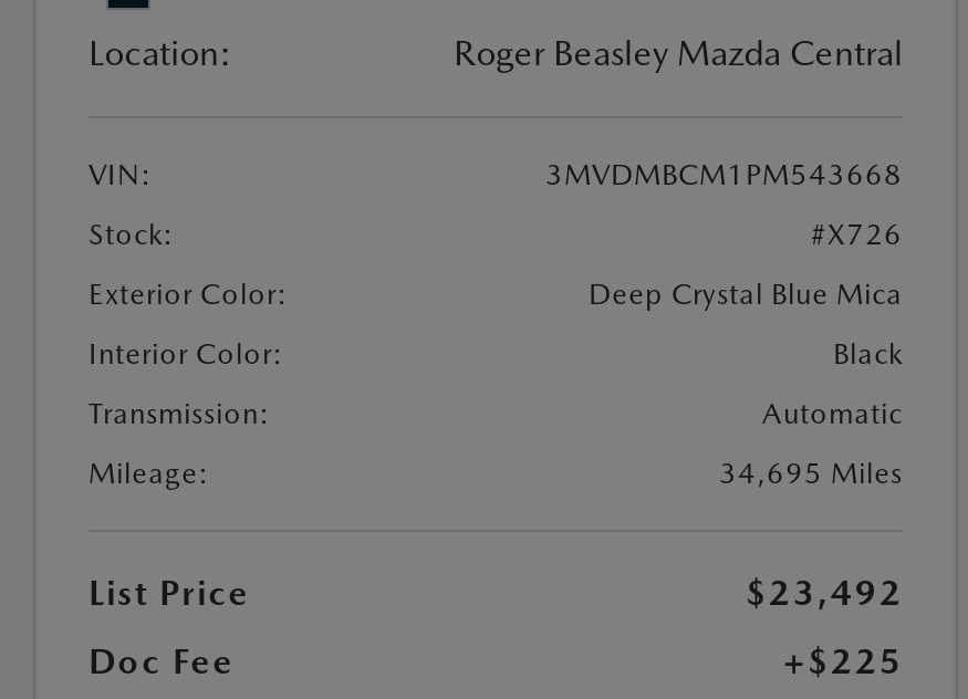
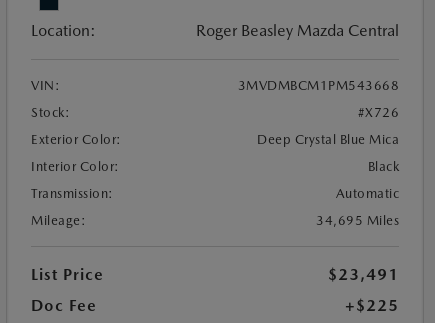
- $23,492
+ $23,491
